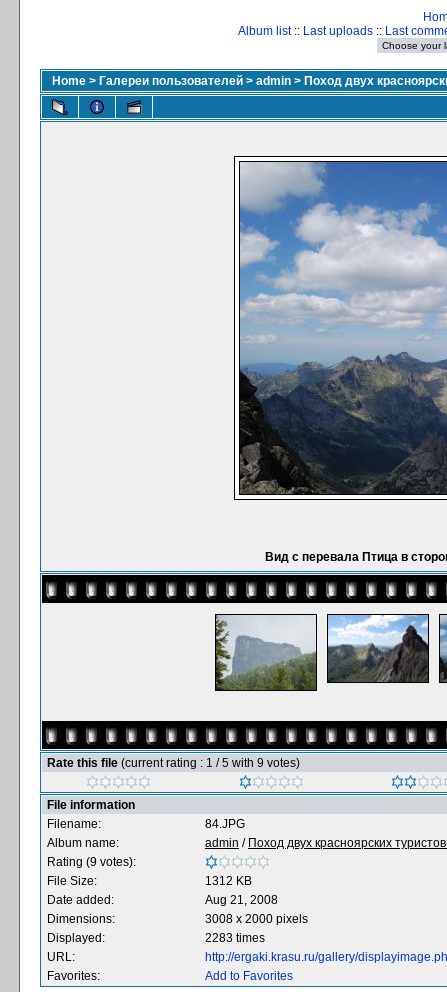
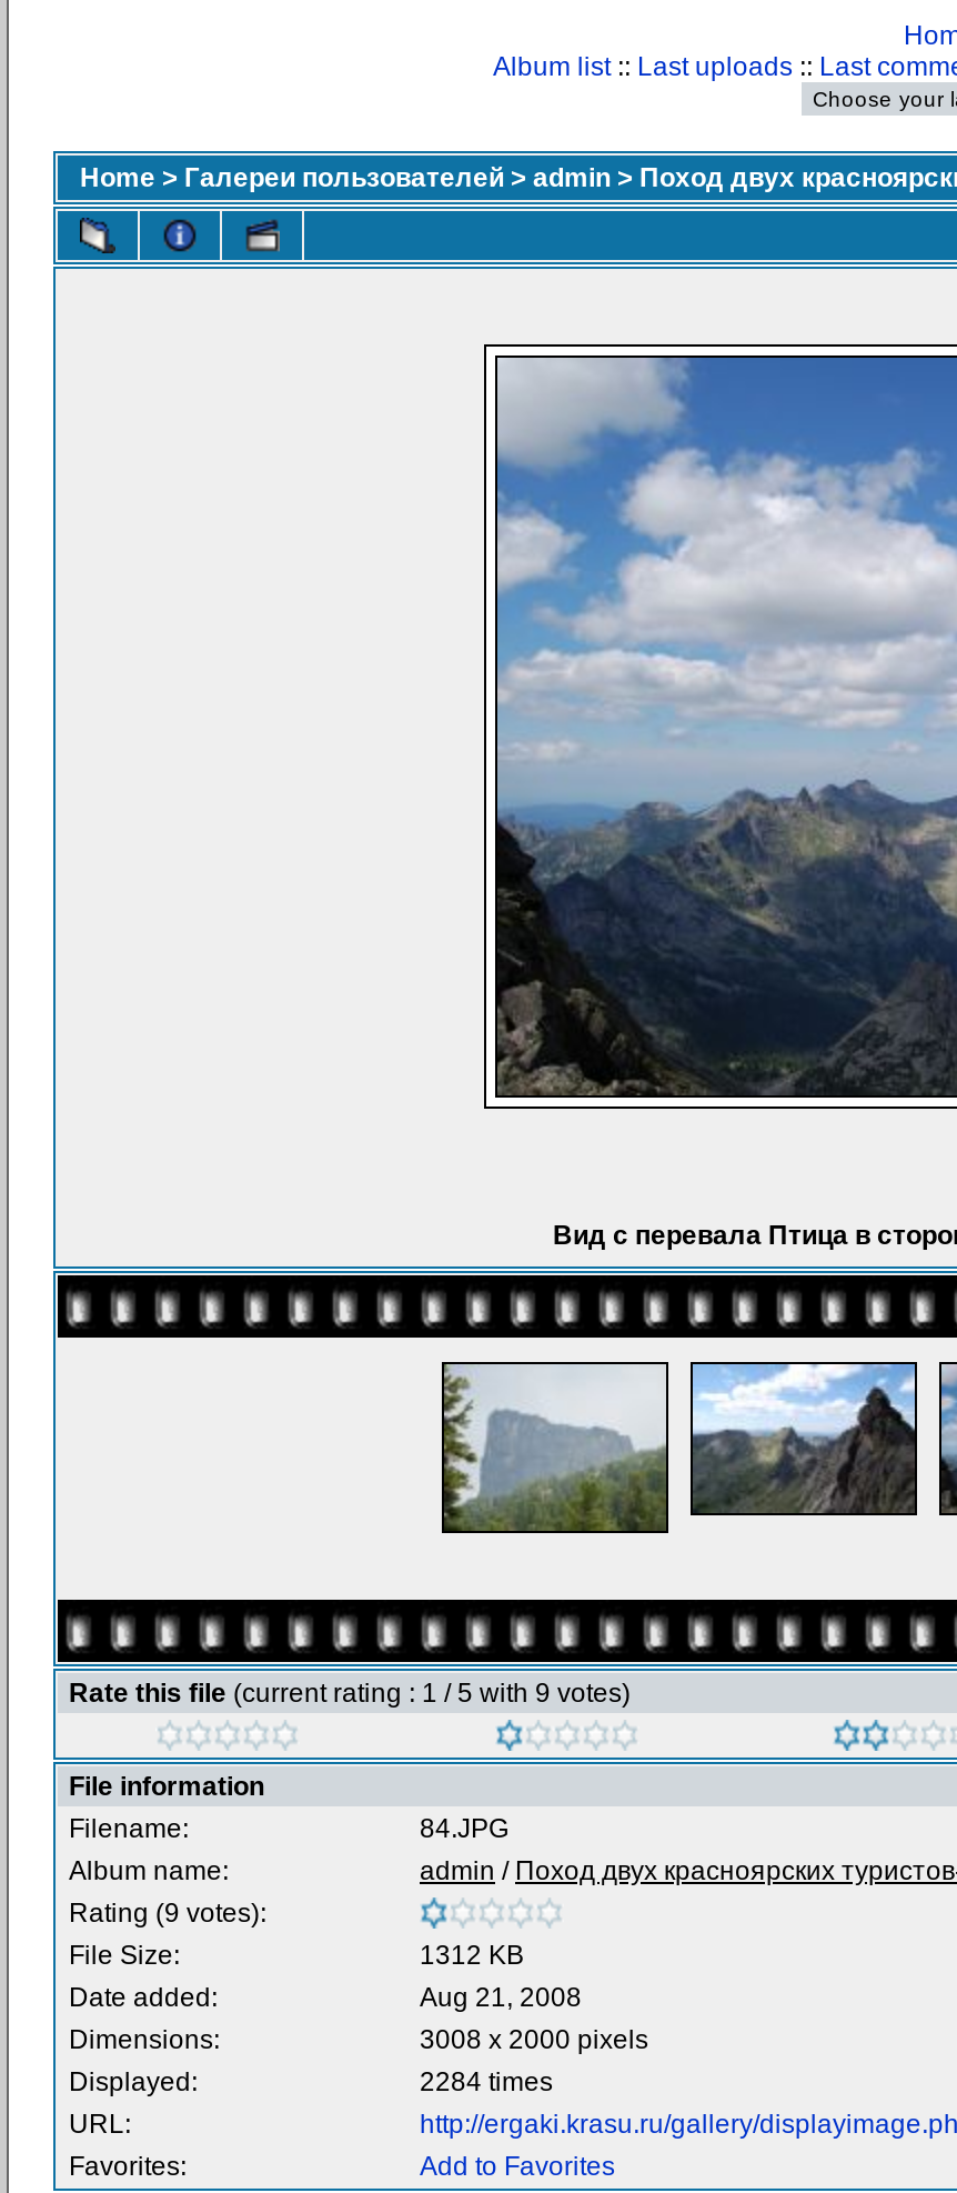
- 2283 times
+ 2284 times
